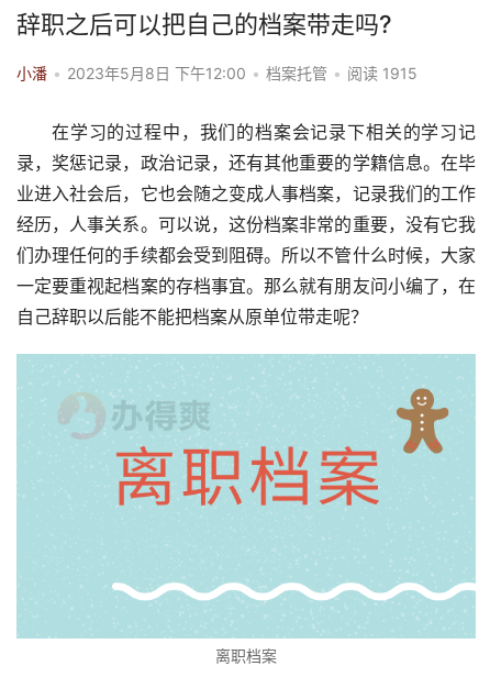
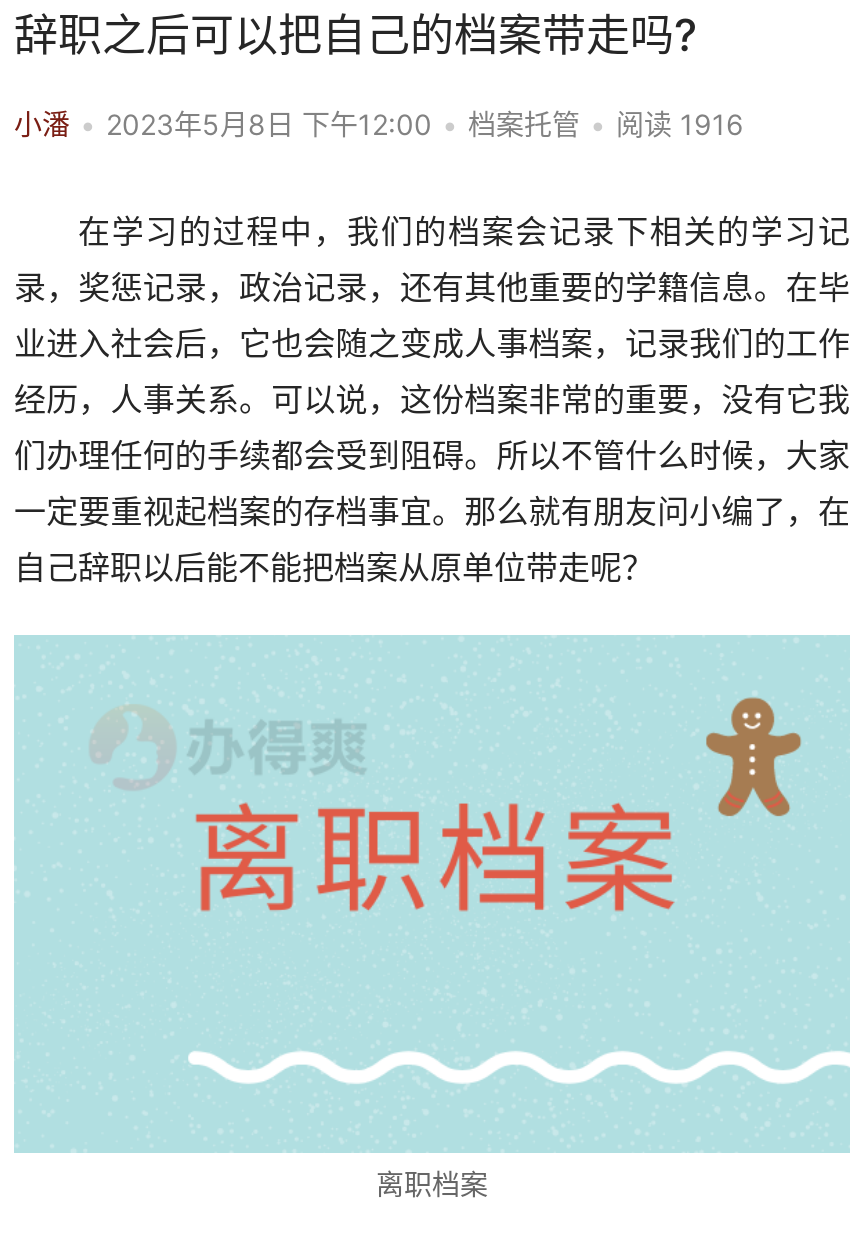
- 小潘 • 2023年5月8日 下午12:00 • 档案托管 • 阅读 1915
+ 小潘 • 2023年5月8日 下午12:00 • 档案托管 • 阅读 1916
